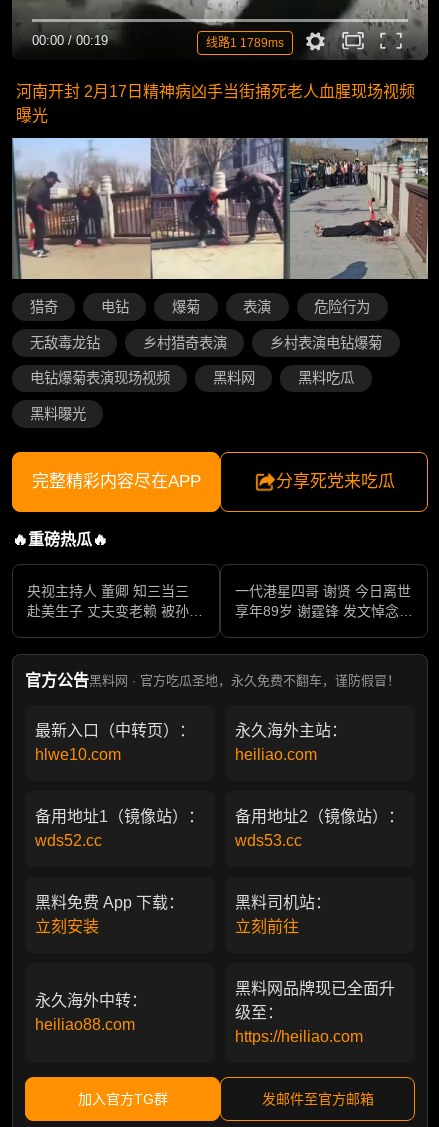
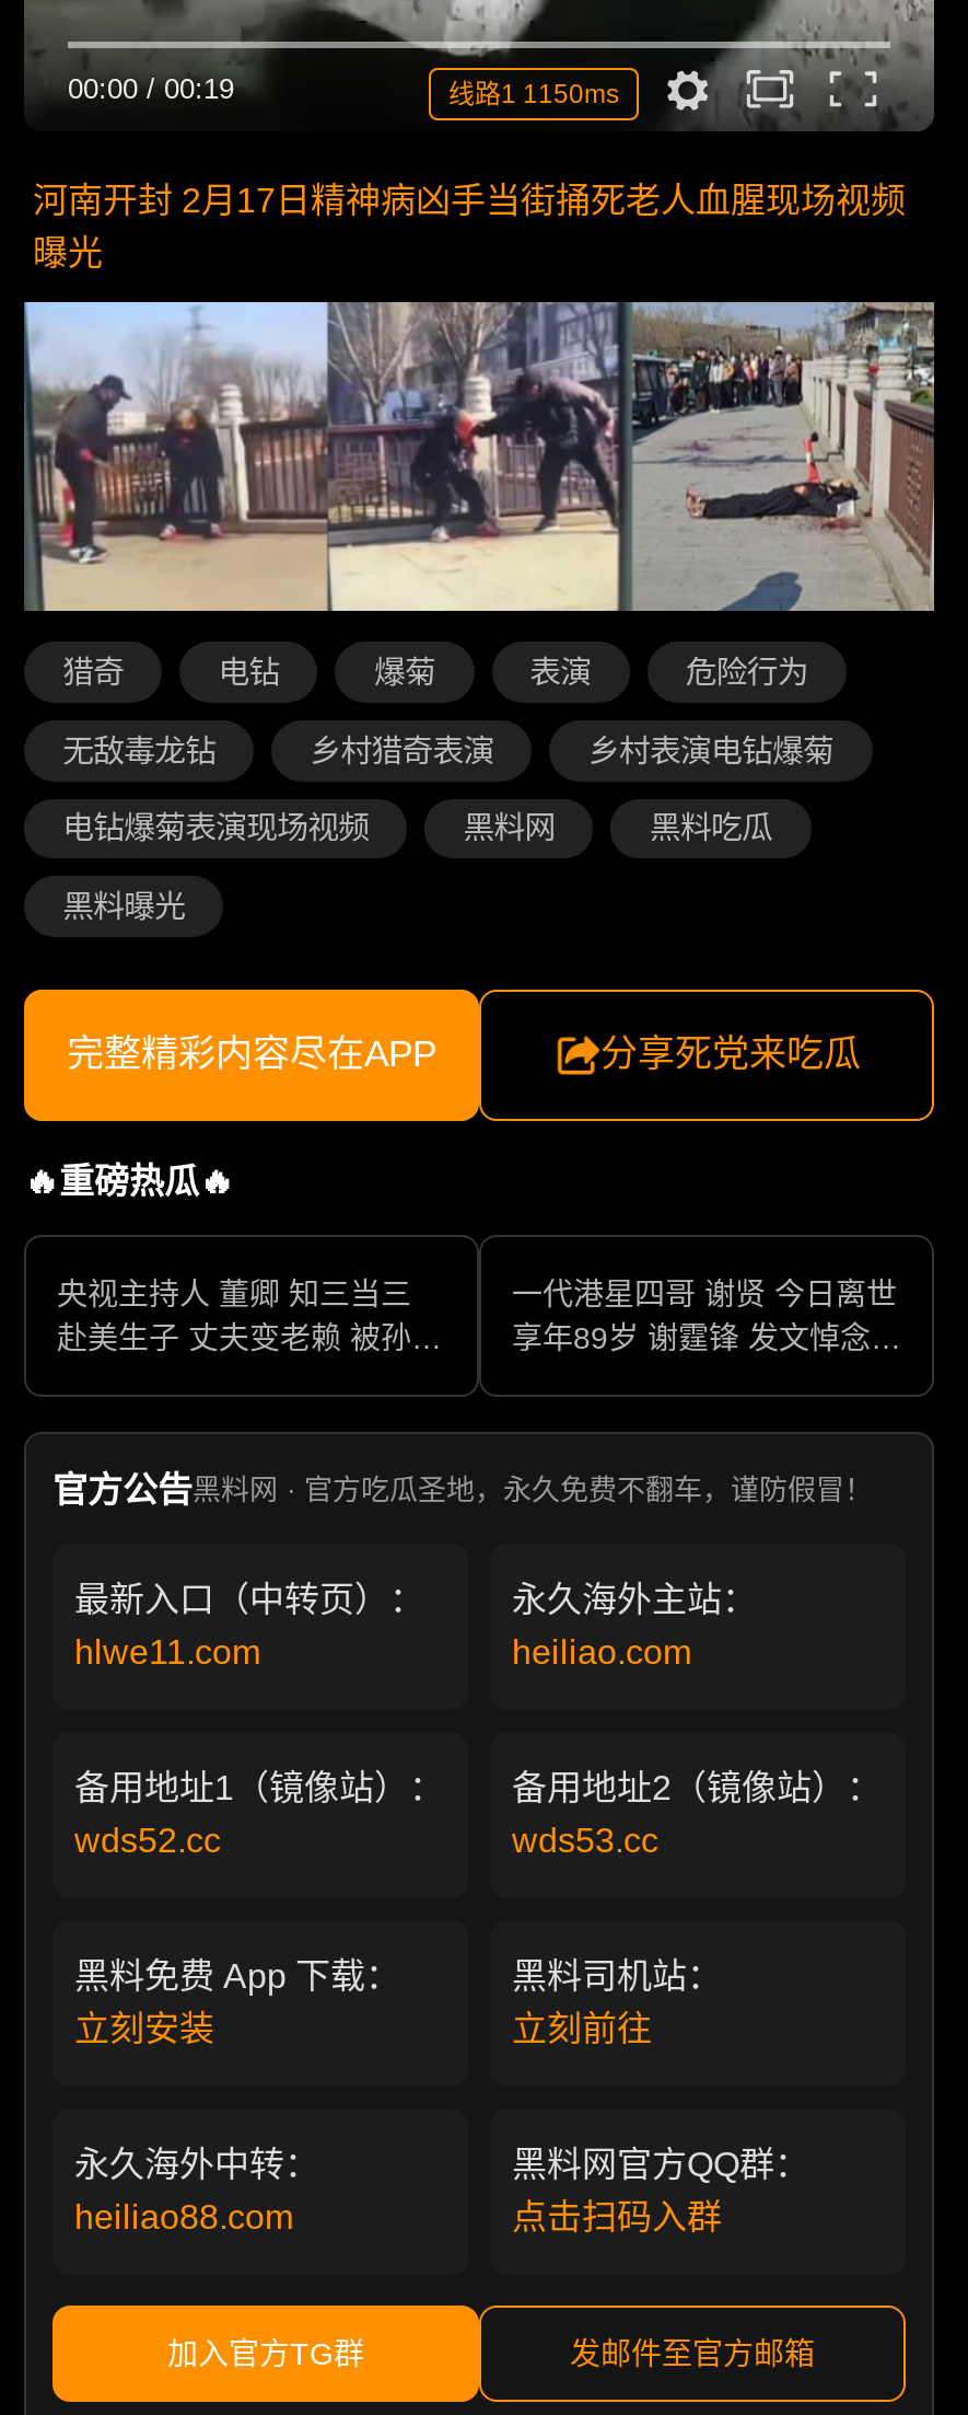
- 线路1 1789ms
+ 线路1 1150ms

- hlwe10.com
+ hlwe11.com

- 黑料网品牌现已全面升
- 级至：
- https://heiliao.com
+ 黑料网官方QQ群：
+ 点击扫码入群
